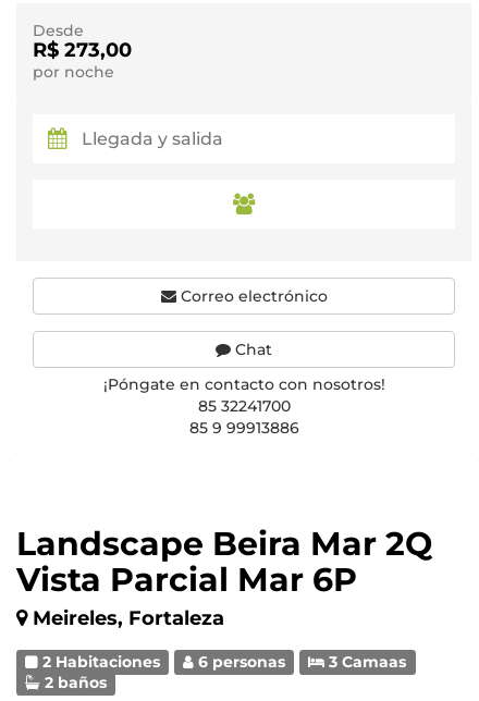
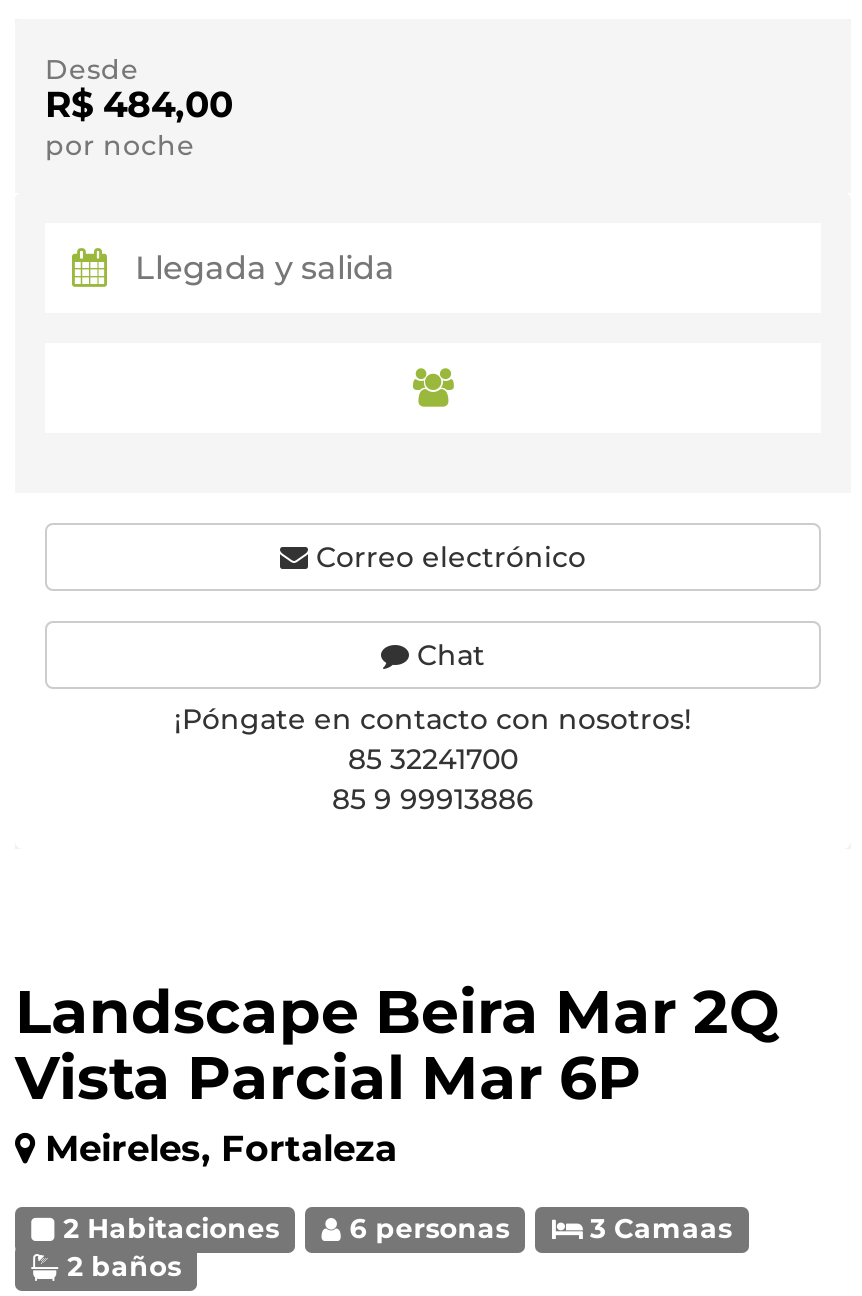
- R$ 273,00
+ R$ 484,00
